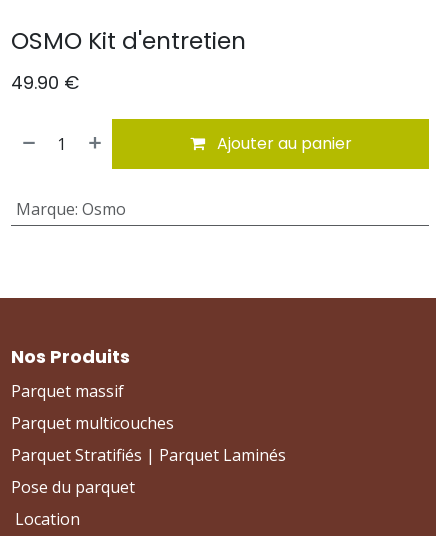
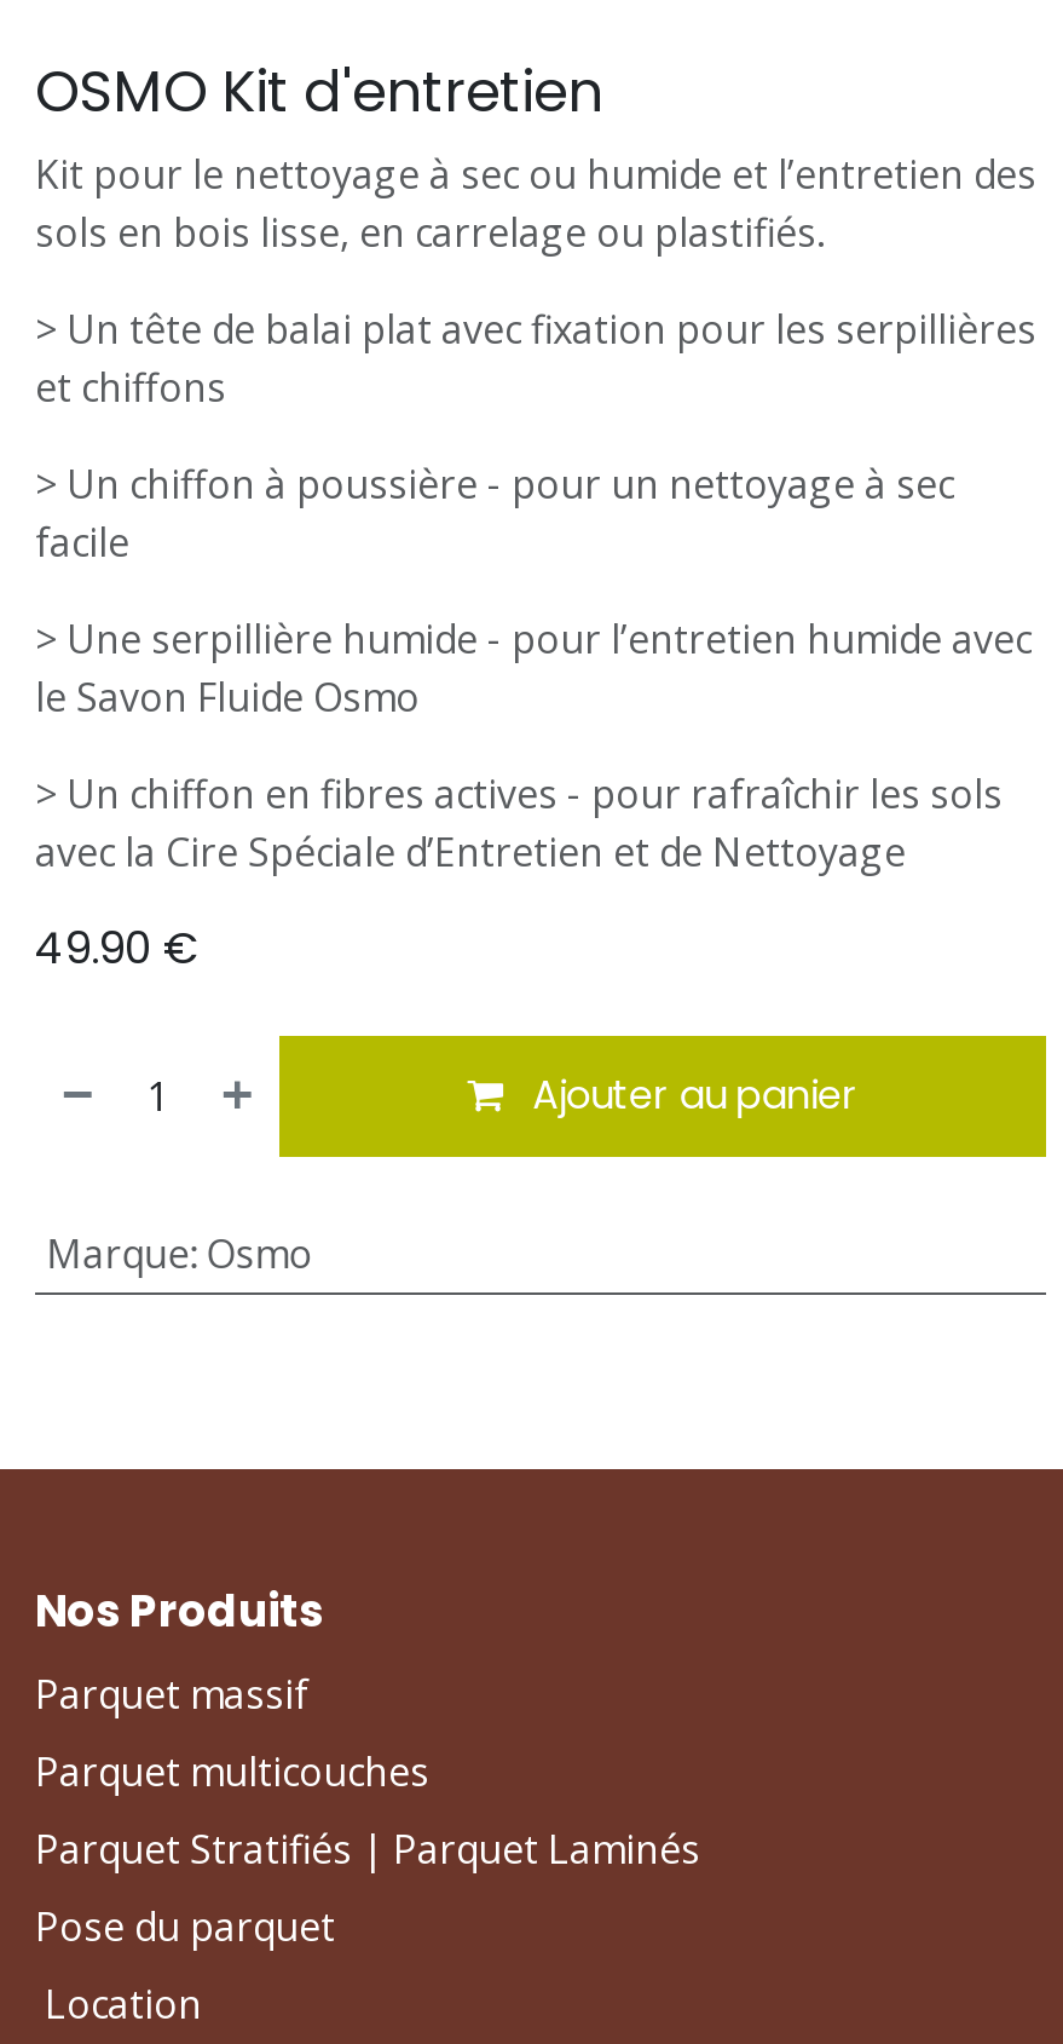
+ Kit pour le nettoyage à sec ou humide et l’entretien des
+ sols en bois lisse, en carrelage ou plastifiés.
+ > Un tête de balai plat avec fixation pour les serpillières
+ et chiffons
+ > Un chiffon à poussière - pour un nettoyage à sec
+ facile
+ > Une serpillière humide - pour l’entretien humide avec
+ le Savon Fluide Osmo
+ > Un chiffon en fibres actives - pour rafraîchir les sols
+ avec la Cire Spéciale d’Entretien et de Nettoyage
